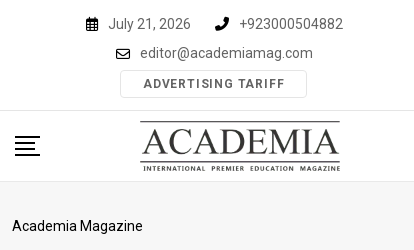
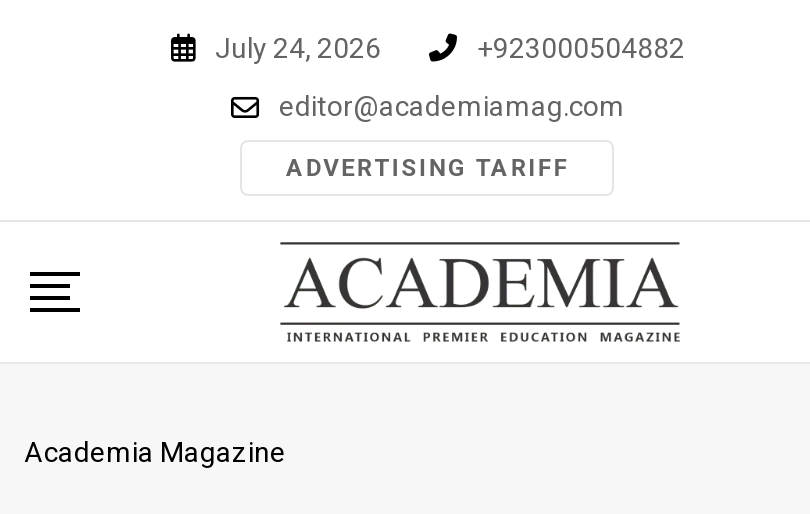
- July 21, 2026
+ July 24, 2026
